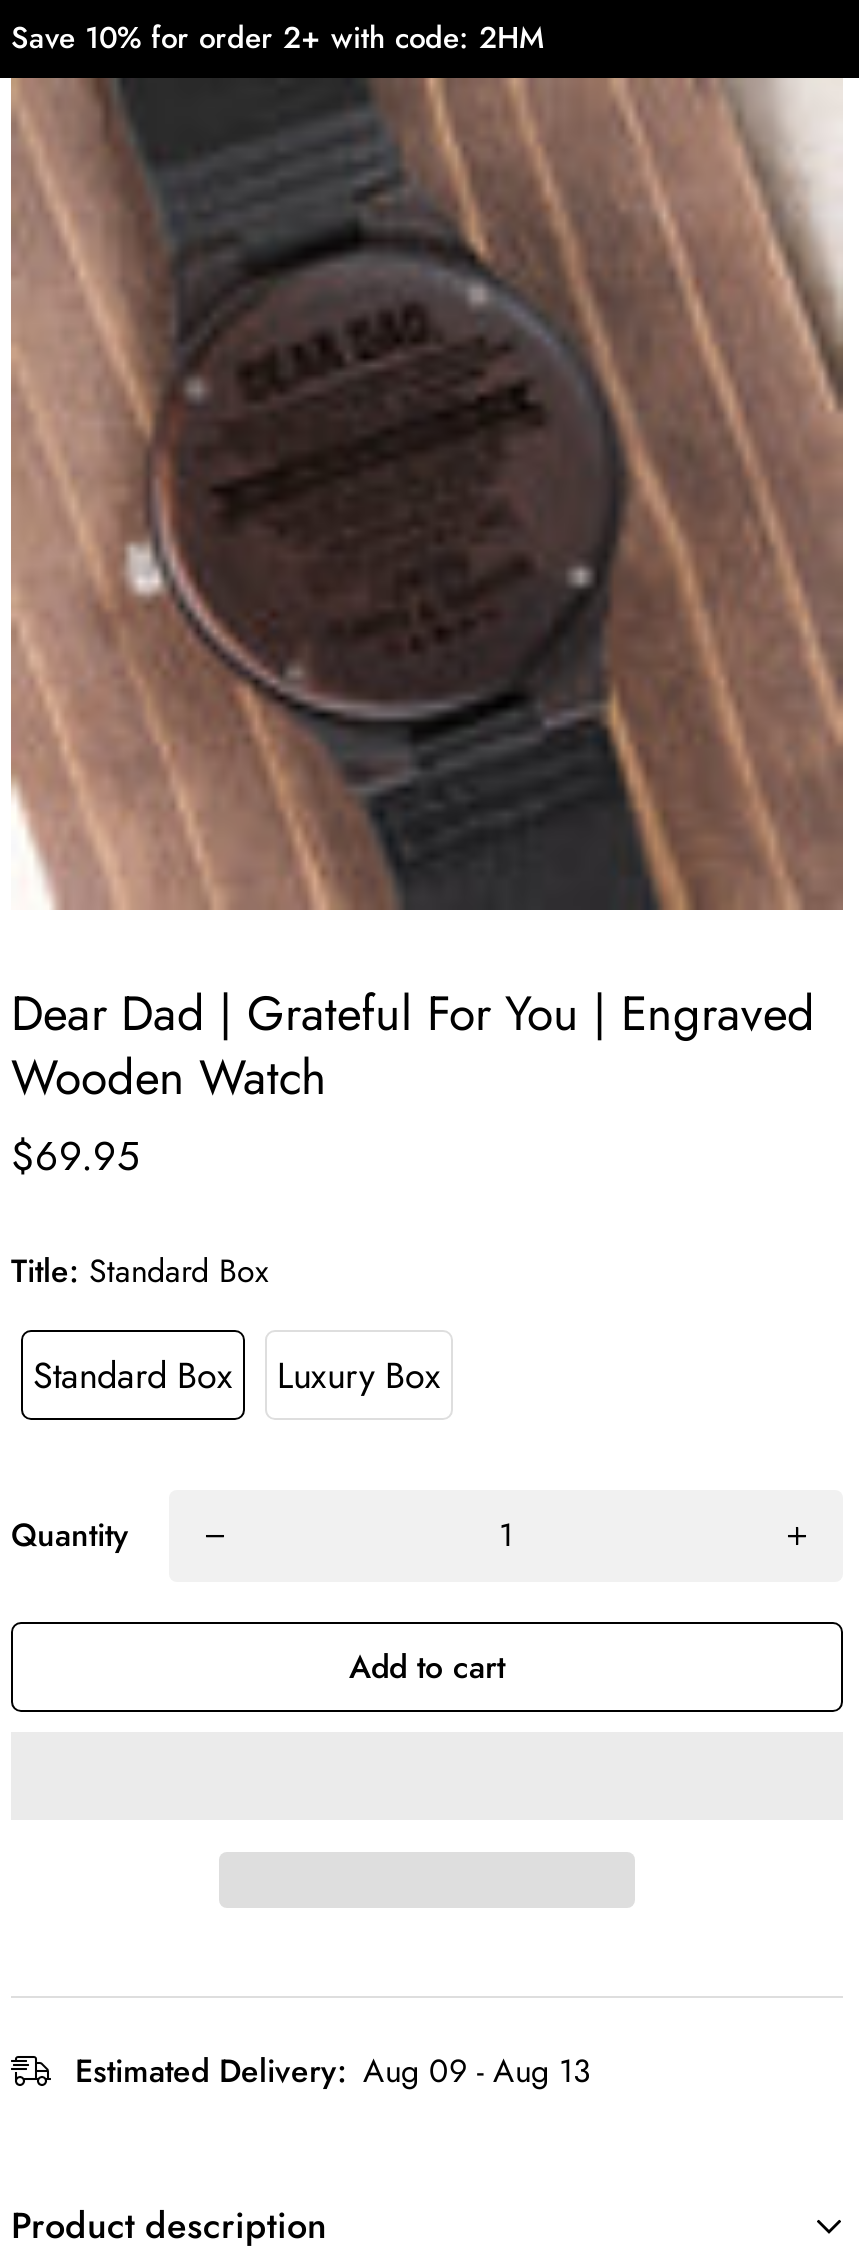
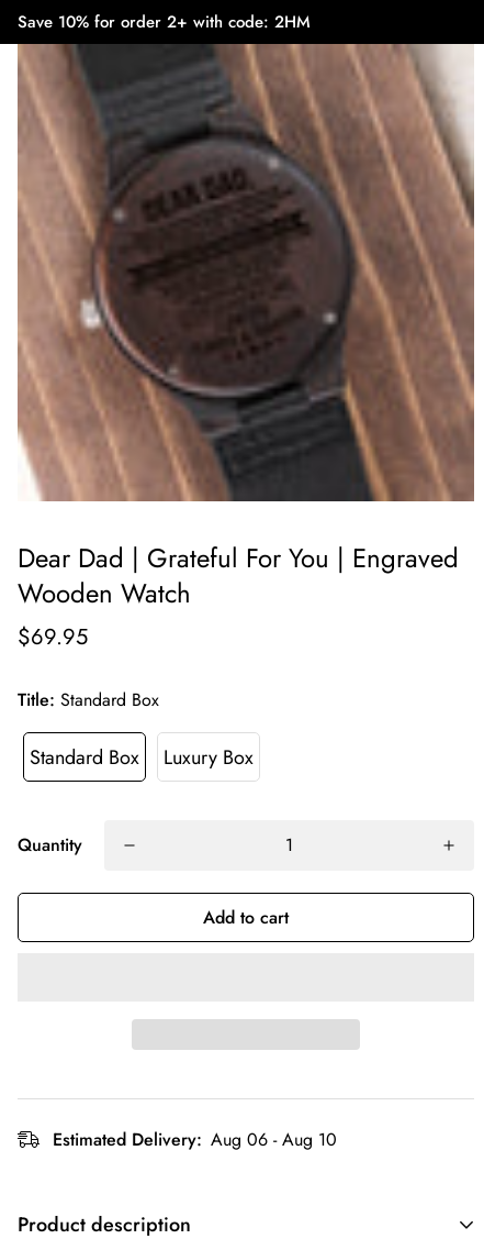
- Estimated Delivery: Aug 09 - Aug 13
+ Estimated Delivery: Aug 06 - Aug 10
